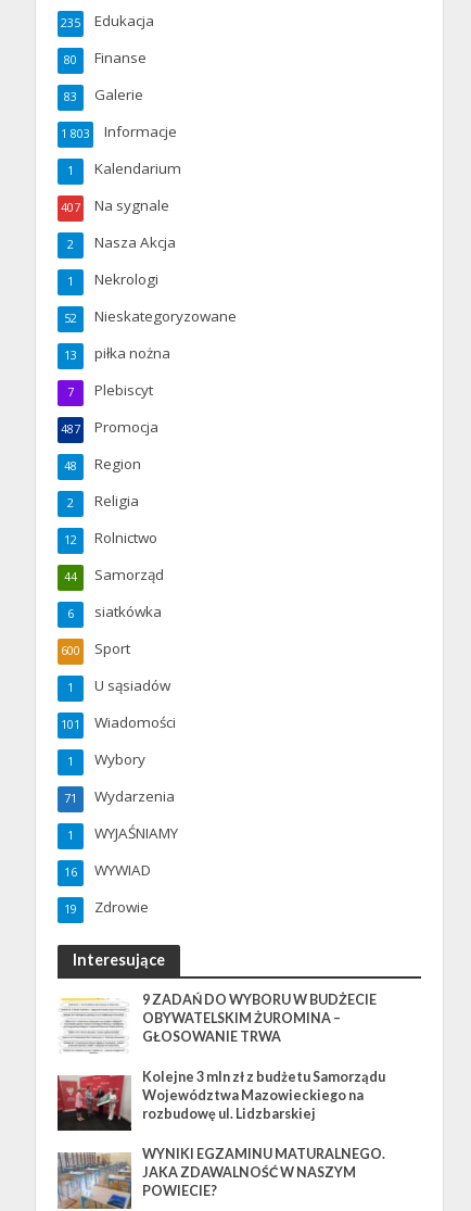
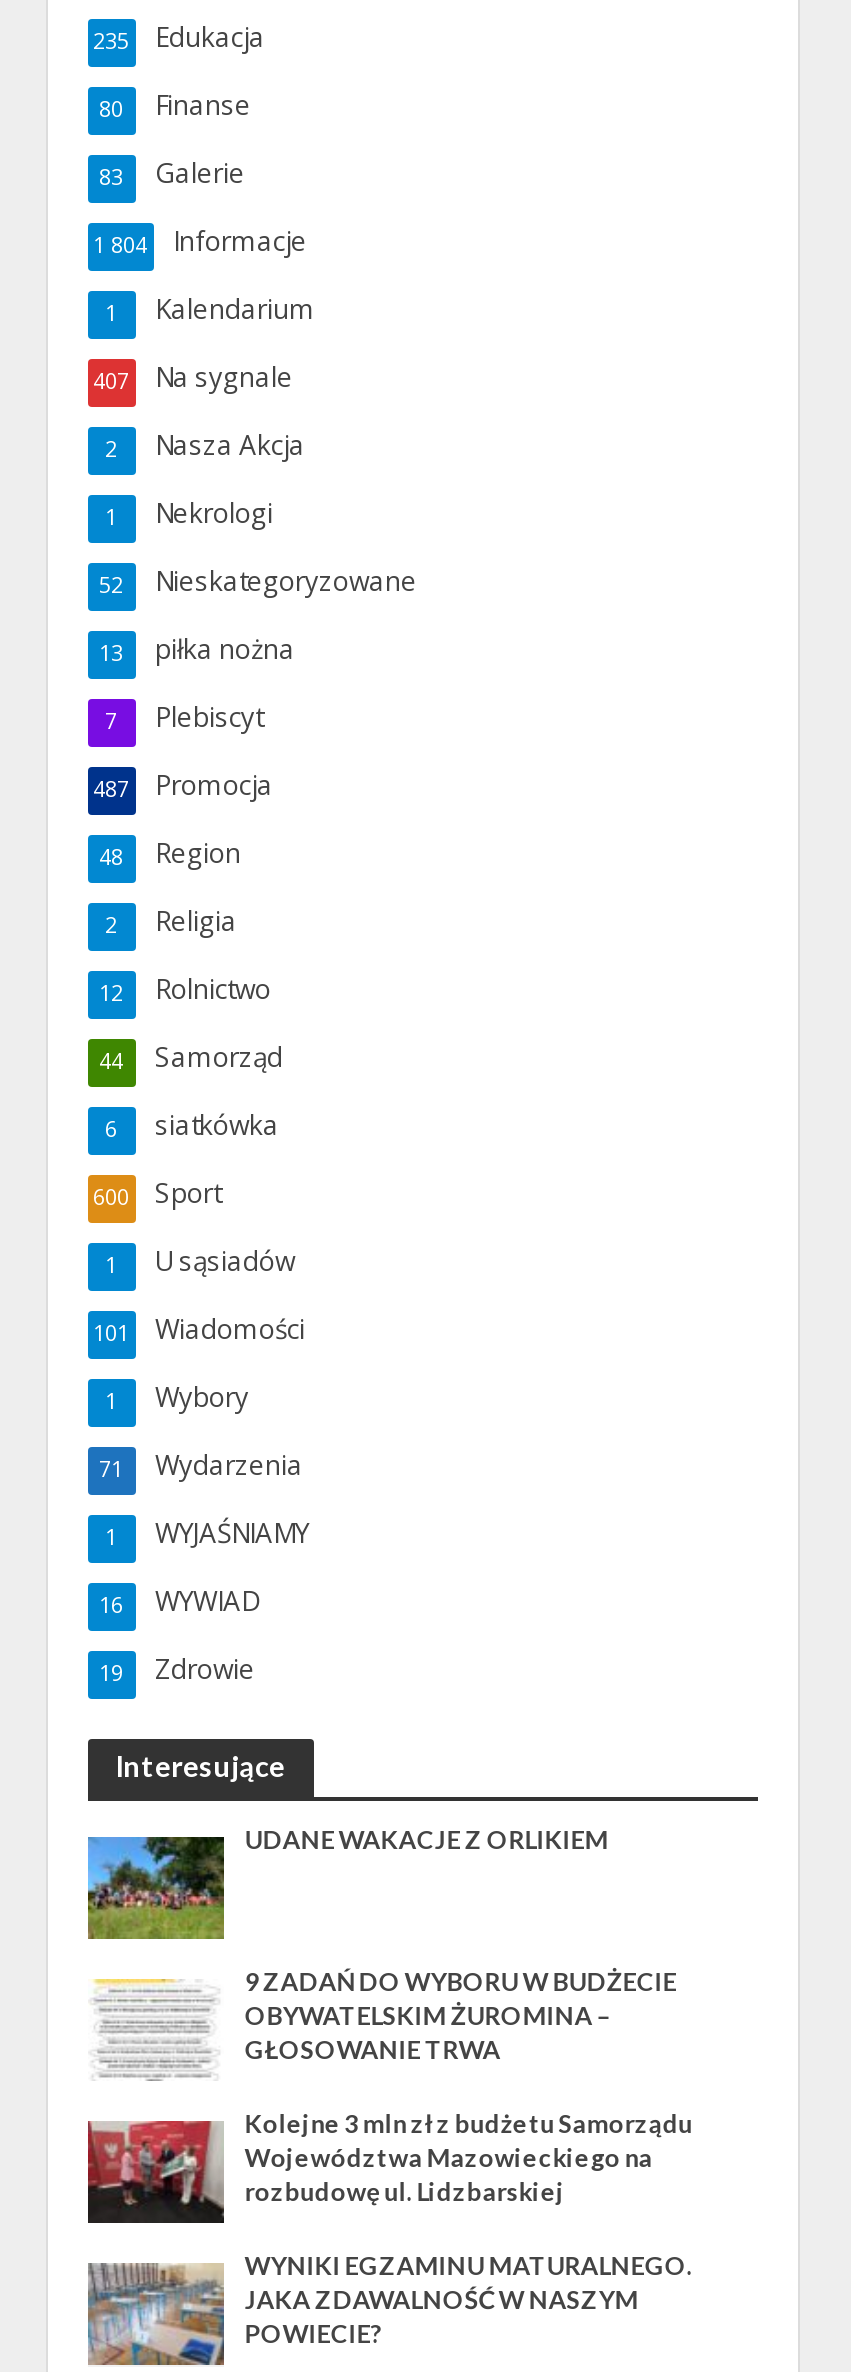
- 1 803 Informacje
+ 1 804 Informacje

+ [image]
+ UDANE WAKACJE Z ORLIKIEM
